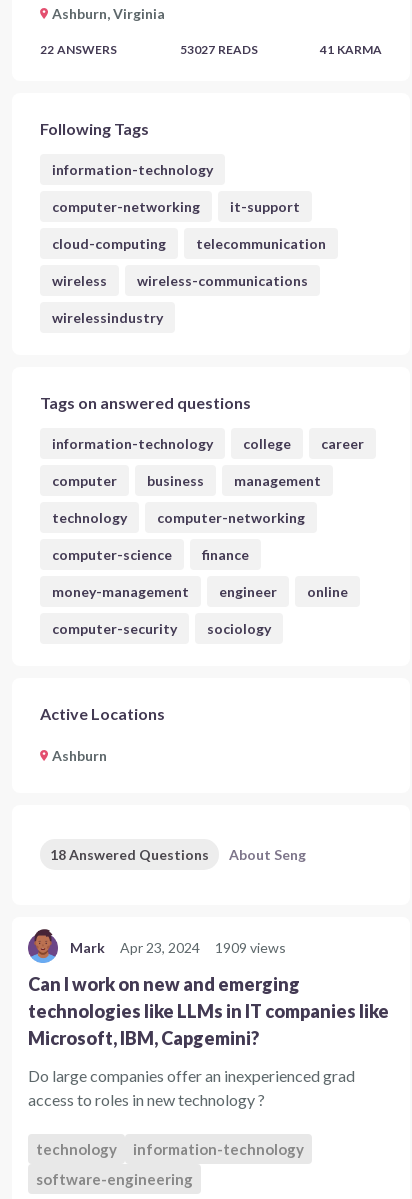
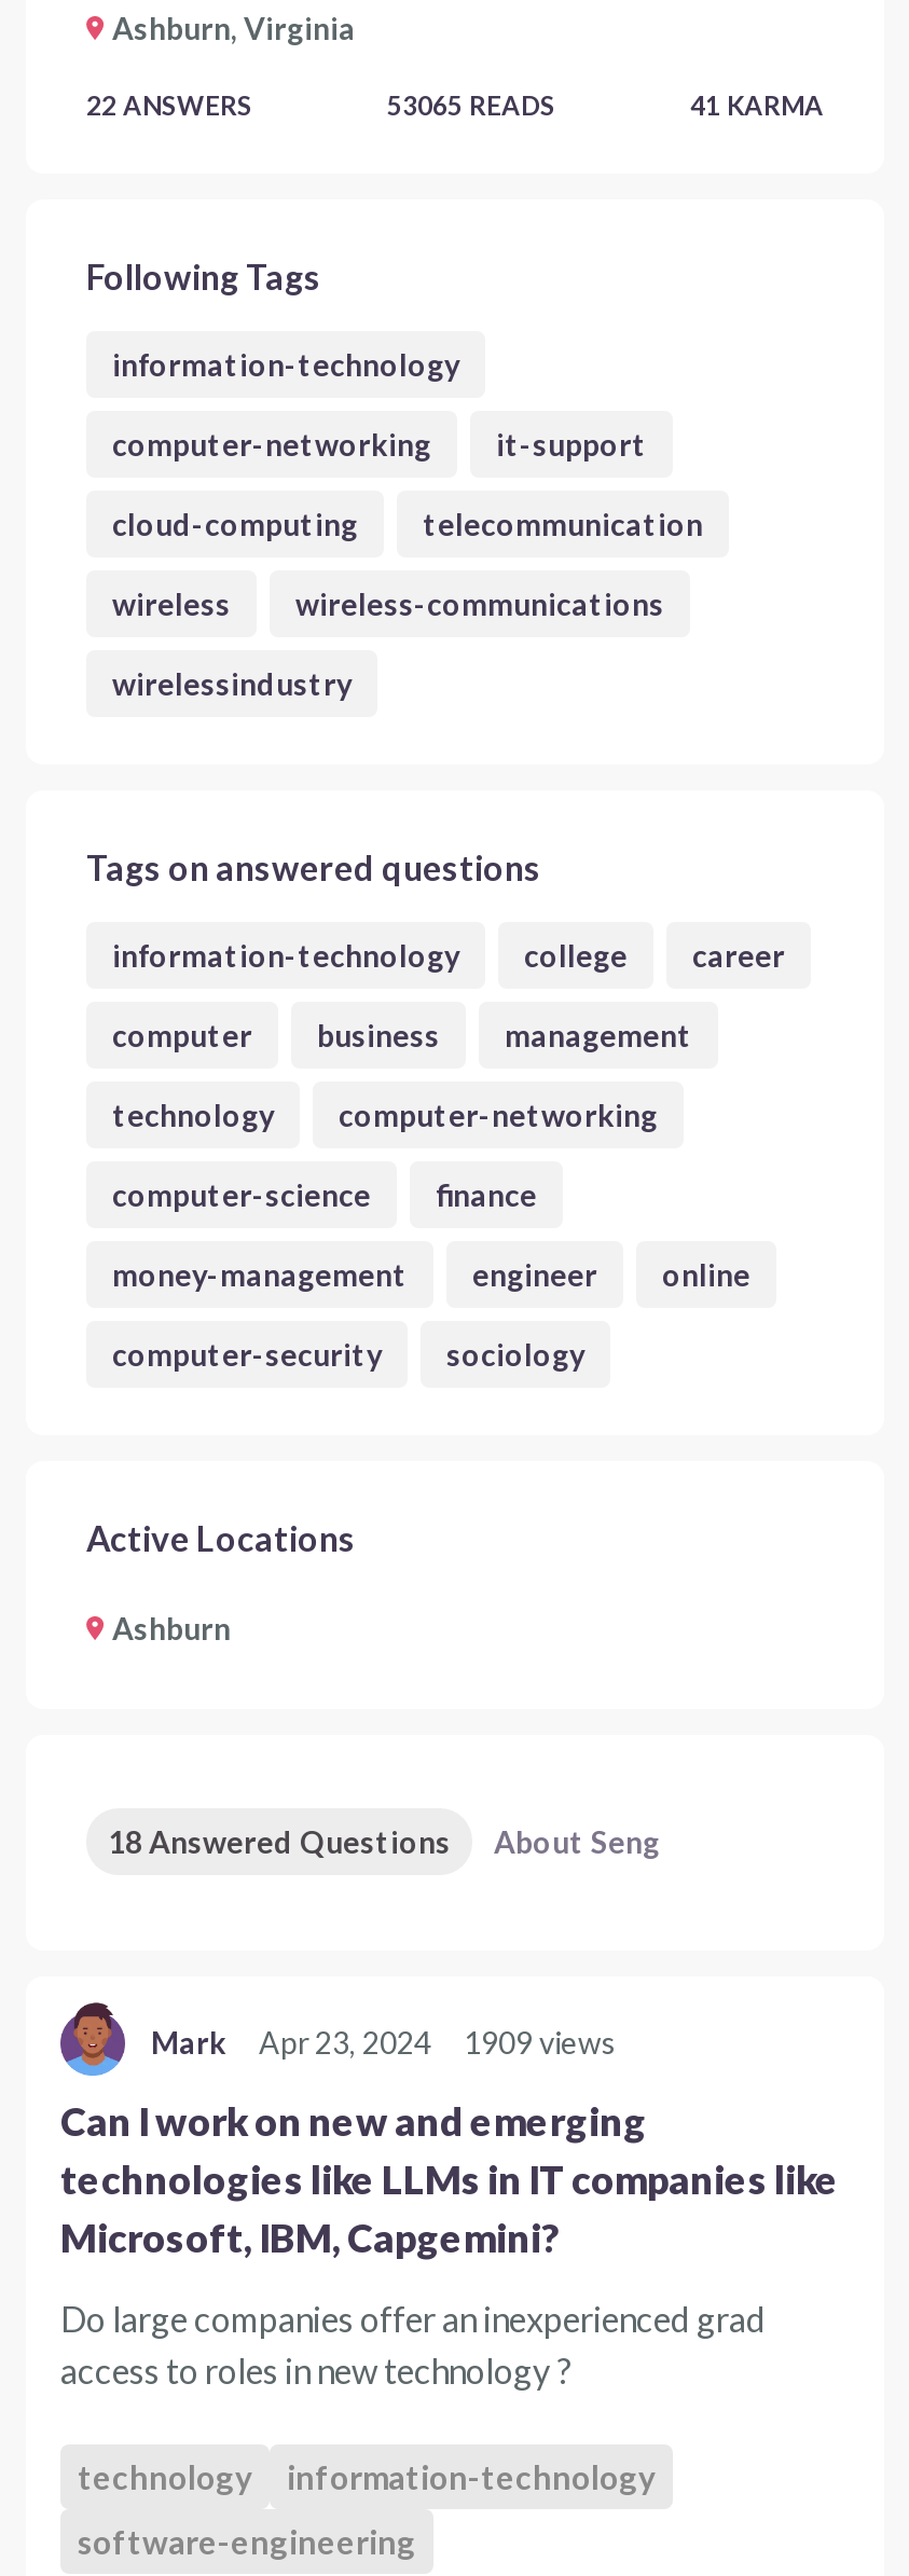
- 53027 READS
+ 53065 READS
